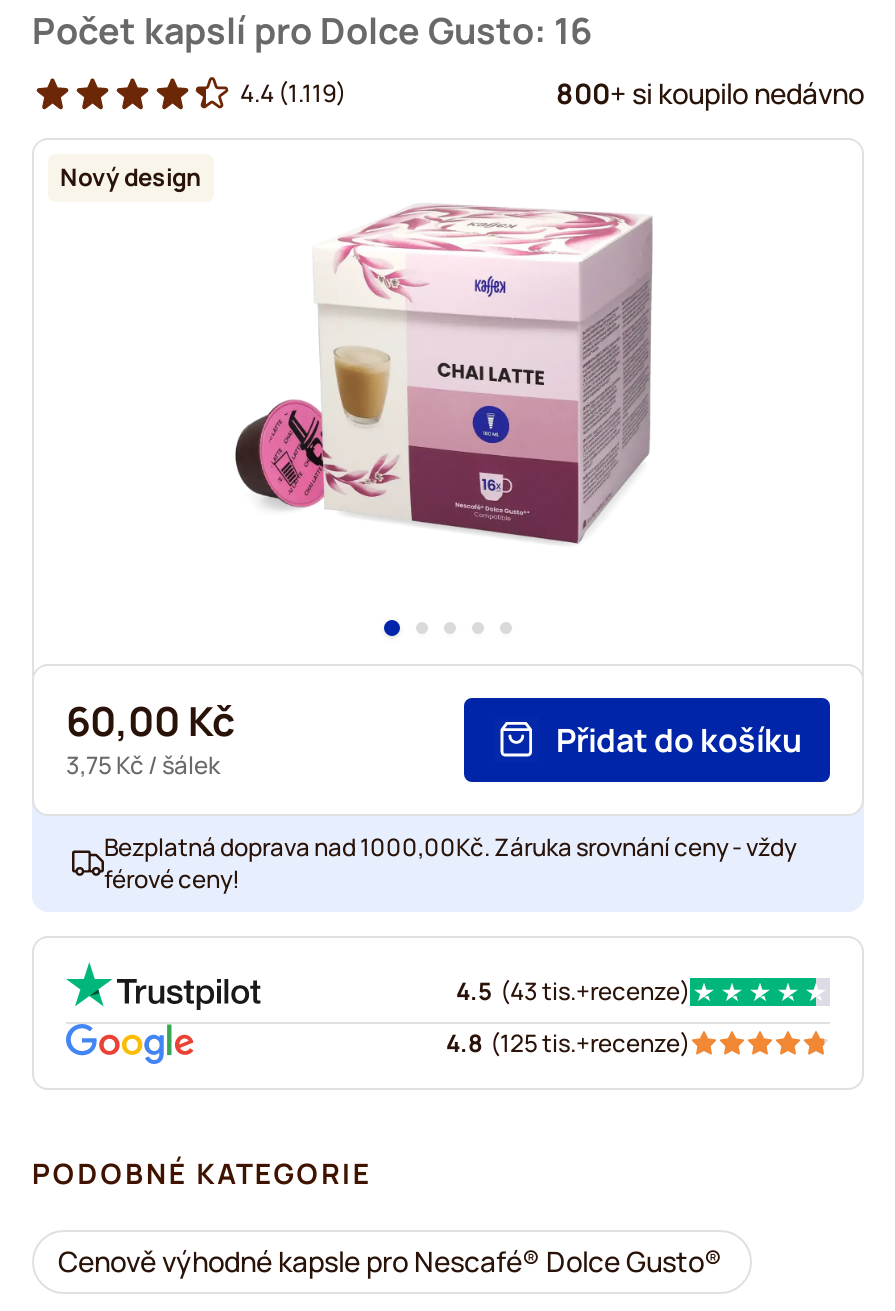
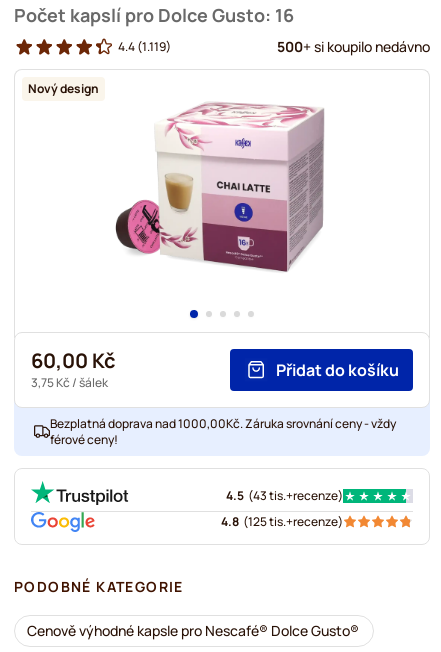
- 800+ si koupilo nedávno
+ 500+ si koupilo nedávno
